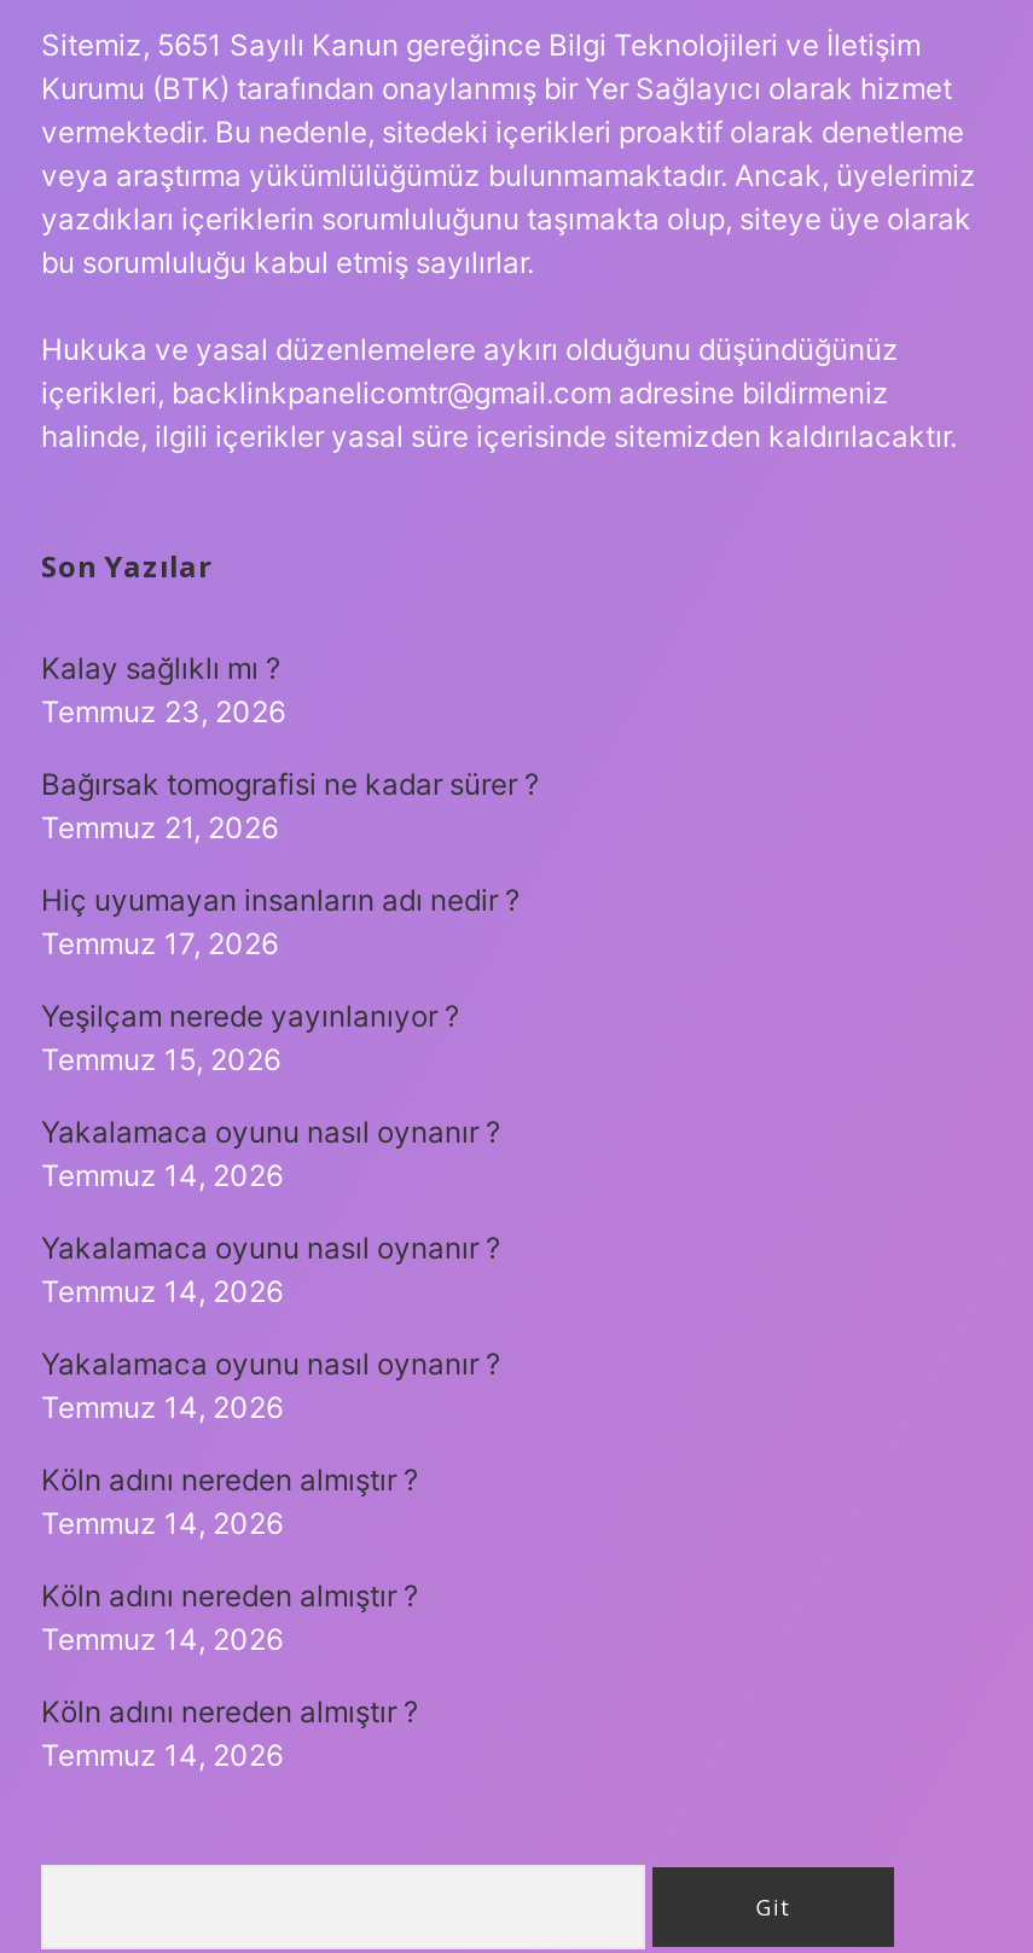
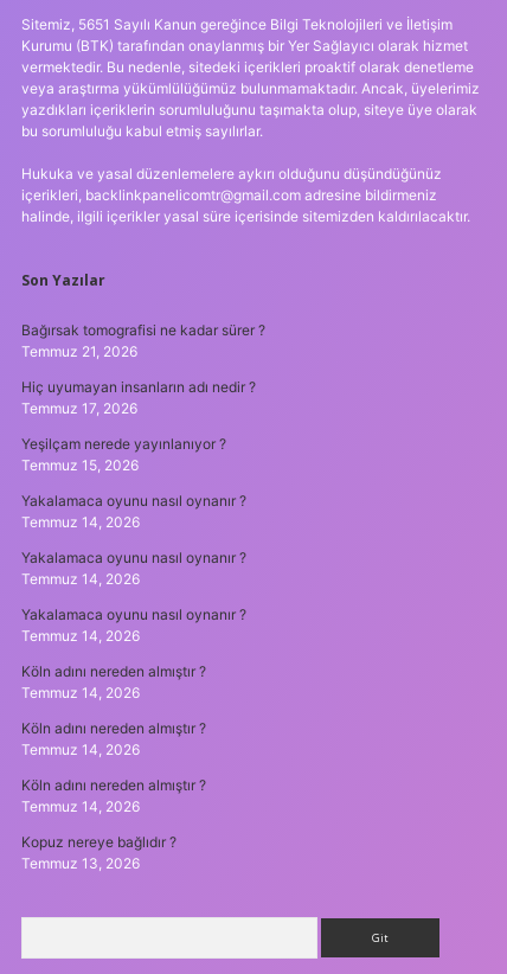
- Kalay sağlıklı mı ?
- Temmuz 23, 2026

moved up: Bağırsak tomografisi ne kadar sürer ? | Temmuz 21, 2026 | Hiç uyumayan insanların adı nedir ? | ... | Köln adını nereden almıştır ? | Temmuz 14, 2026

+ Kopuz nereye bağlıdır ?
+ Temmuz 13, 2026
